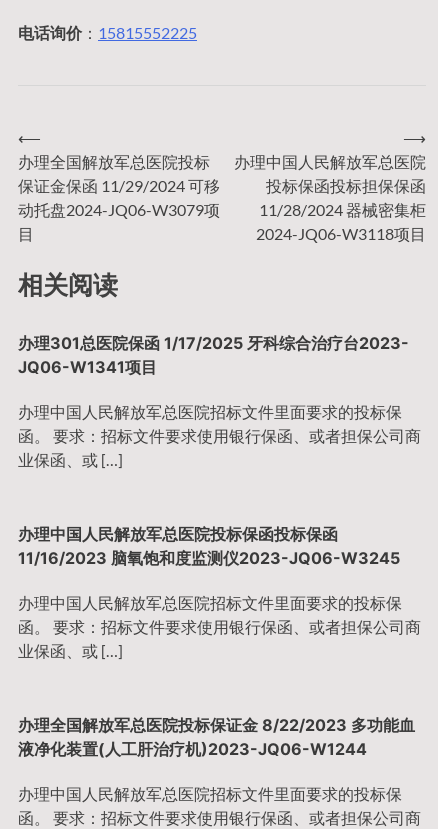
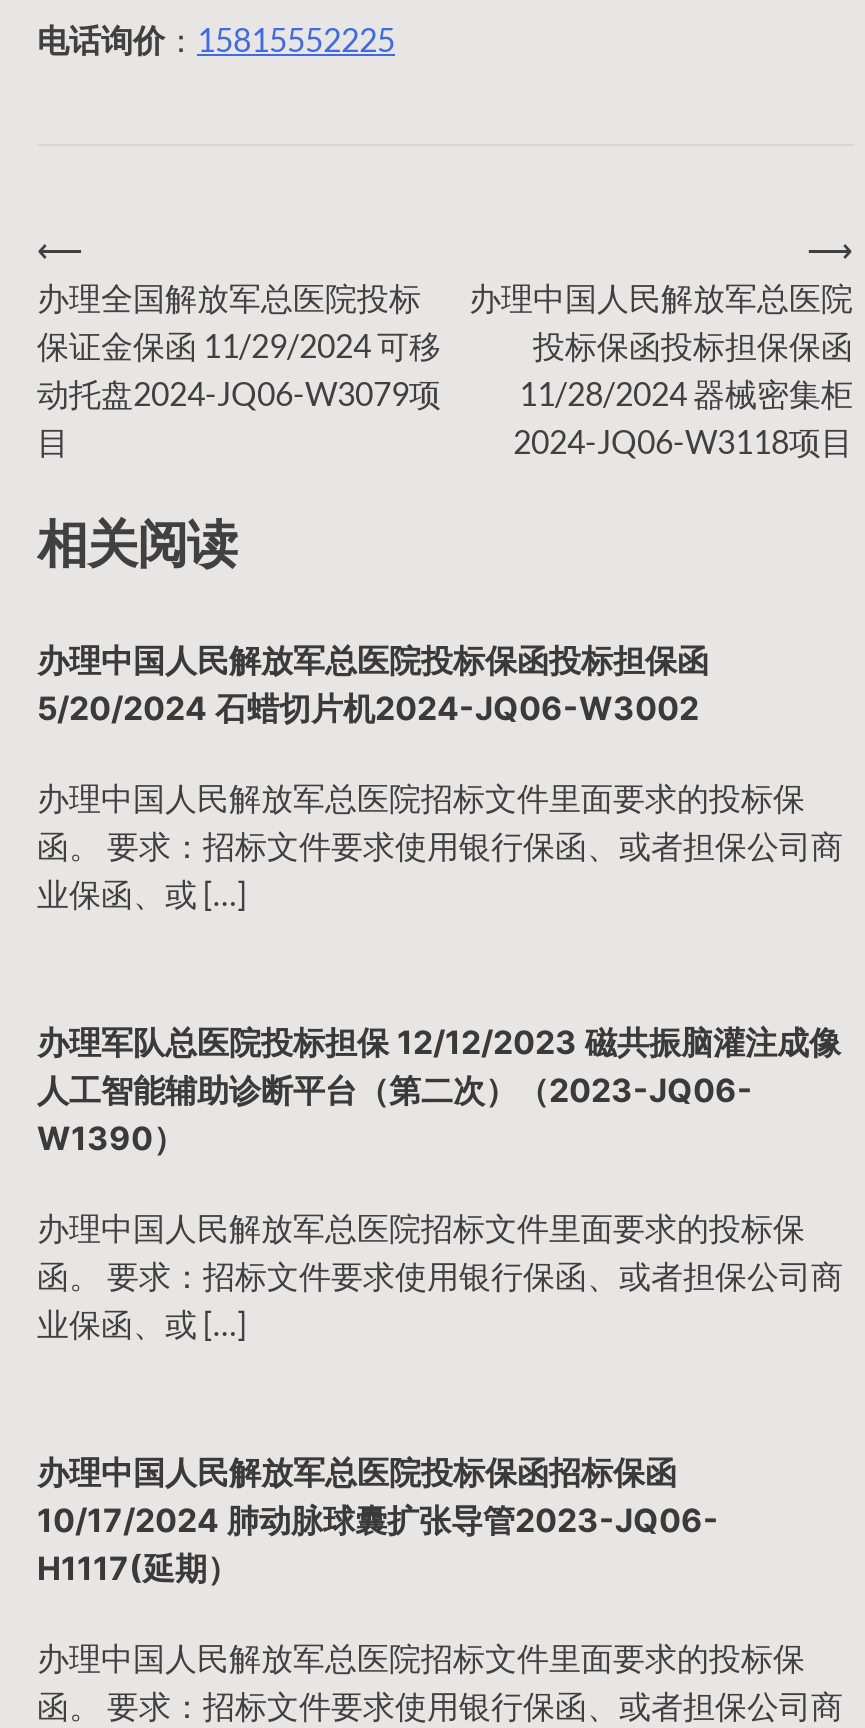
- 办理301总医院保函 1/17/2025 牙科综合治疗台2023-
- JQ06-W1341项目
+ 办理中国人民解放军总医院投标保函投标担保函
+ 5/20/2024 石蜡切片机2024-JQ06-W3002

- 办理中国人民解放军总医院投标保函投标保函
- 11/16/2023 脑氧饱和度监测仪2023-JQ06-W3245
+ 办理军队总医院投标担保 12/12/2023 磁共振脑灌注成像
+ 人工智能辅助诊断平台（第二次）（2023-JQ06-
+ W1390）

- 办理全国解放军总医院投标保证金 8/22/2023 多功能血
- 液净化装置(人工肝治疗机)2023-JQ06-W1244
+ 办理中国人民解放军总医院投标保函招标保函
+ 10/17/2024 肺动脉球囊扩张导管2023-JQ06-
+ H1117(延期）
